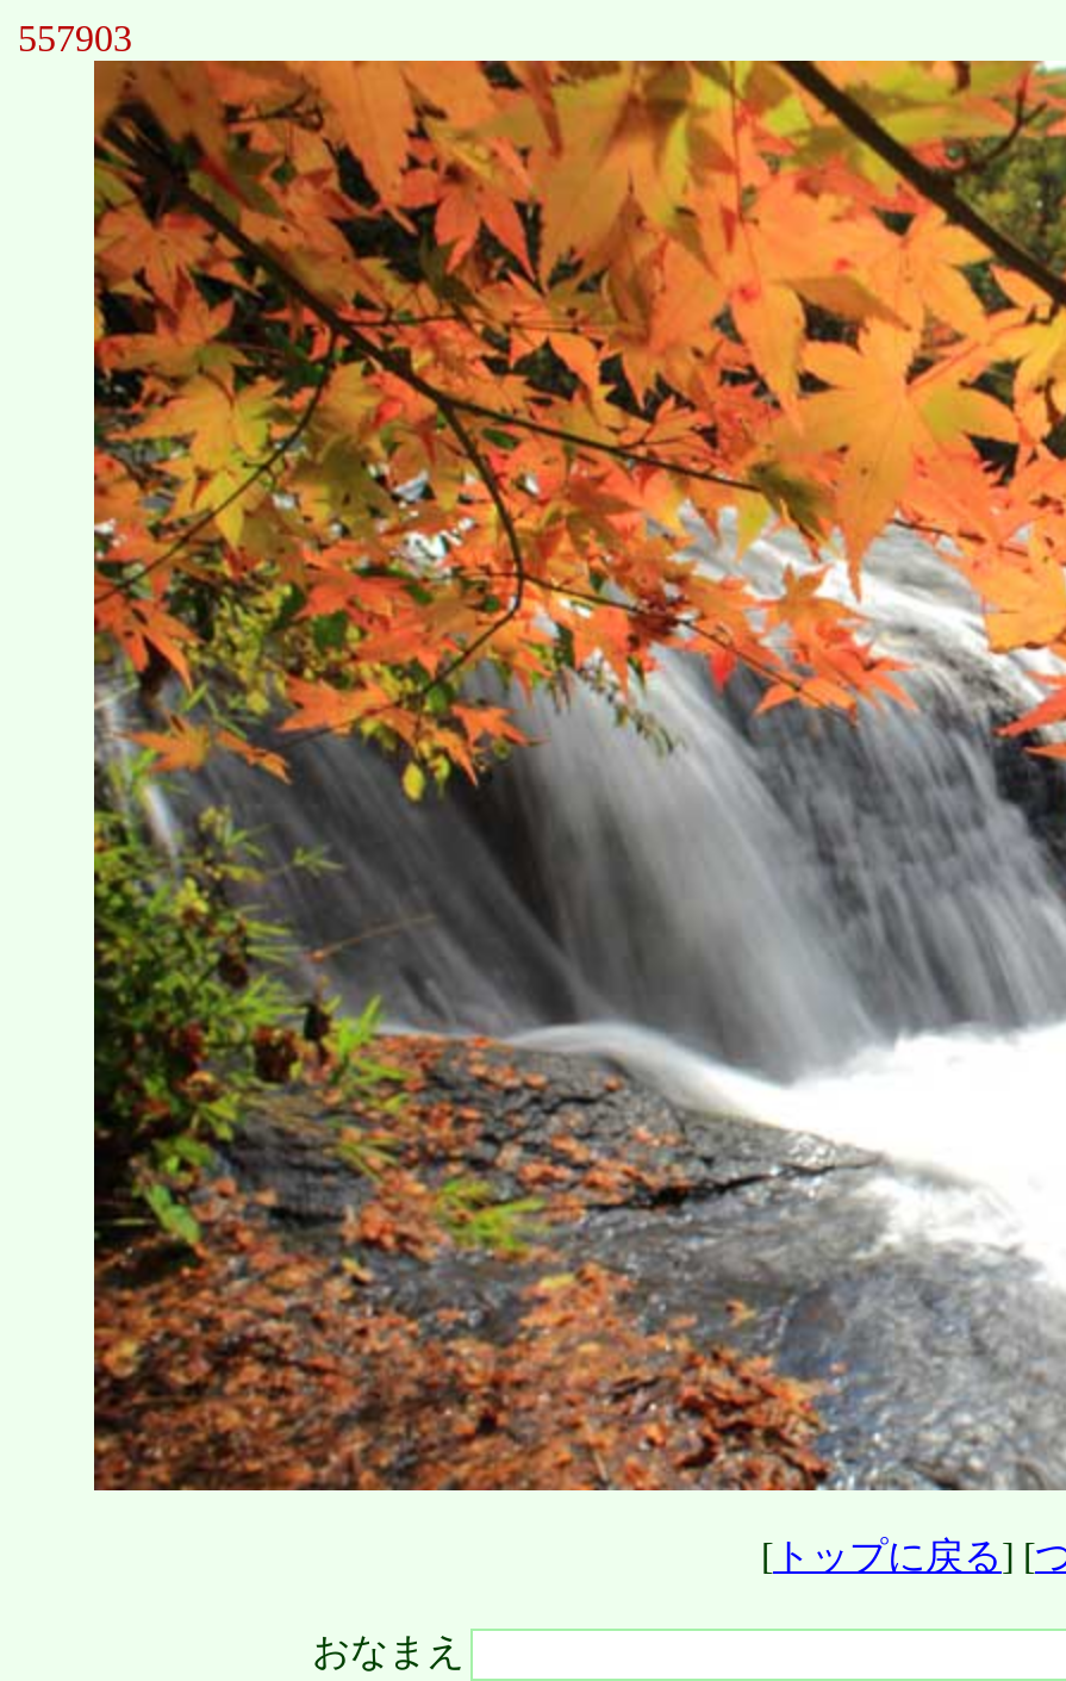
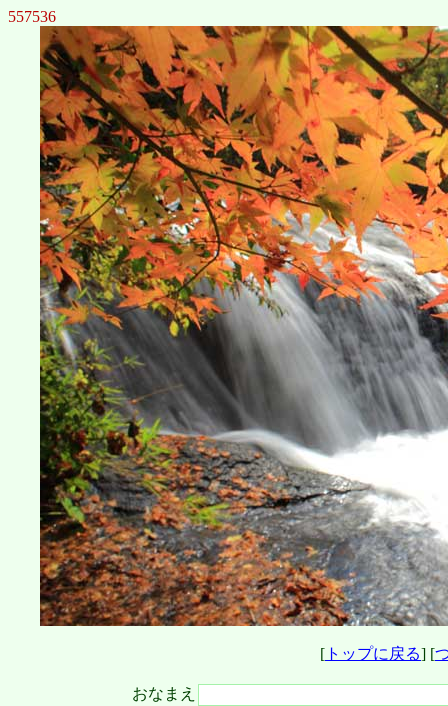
- 557903
+ 557536
